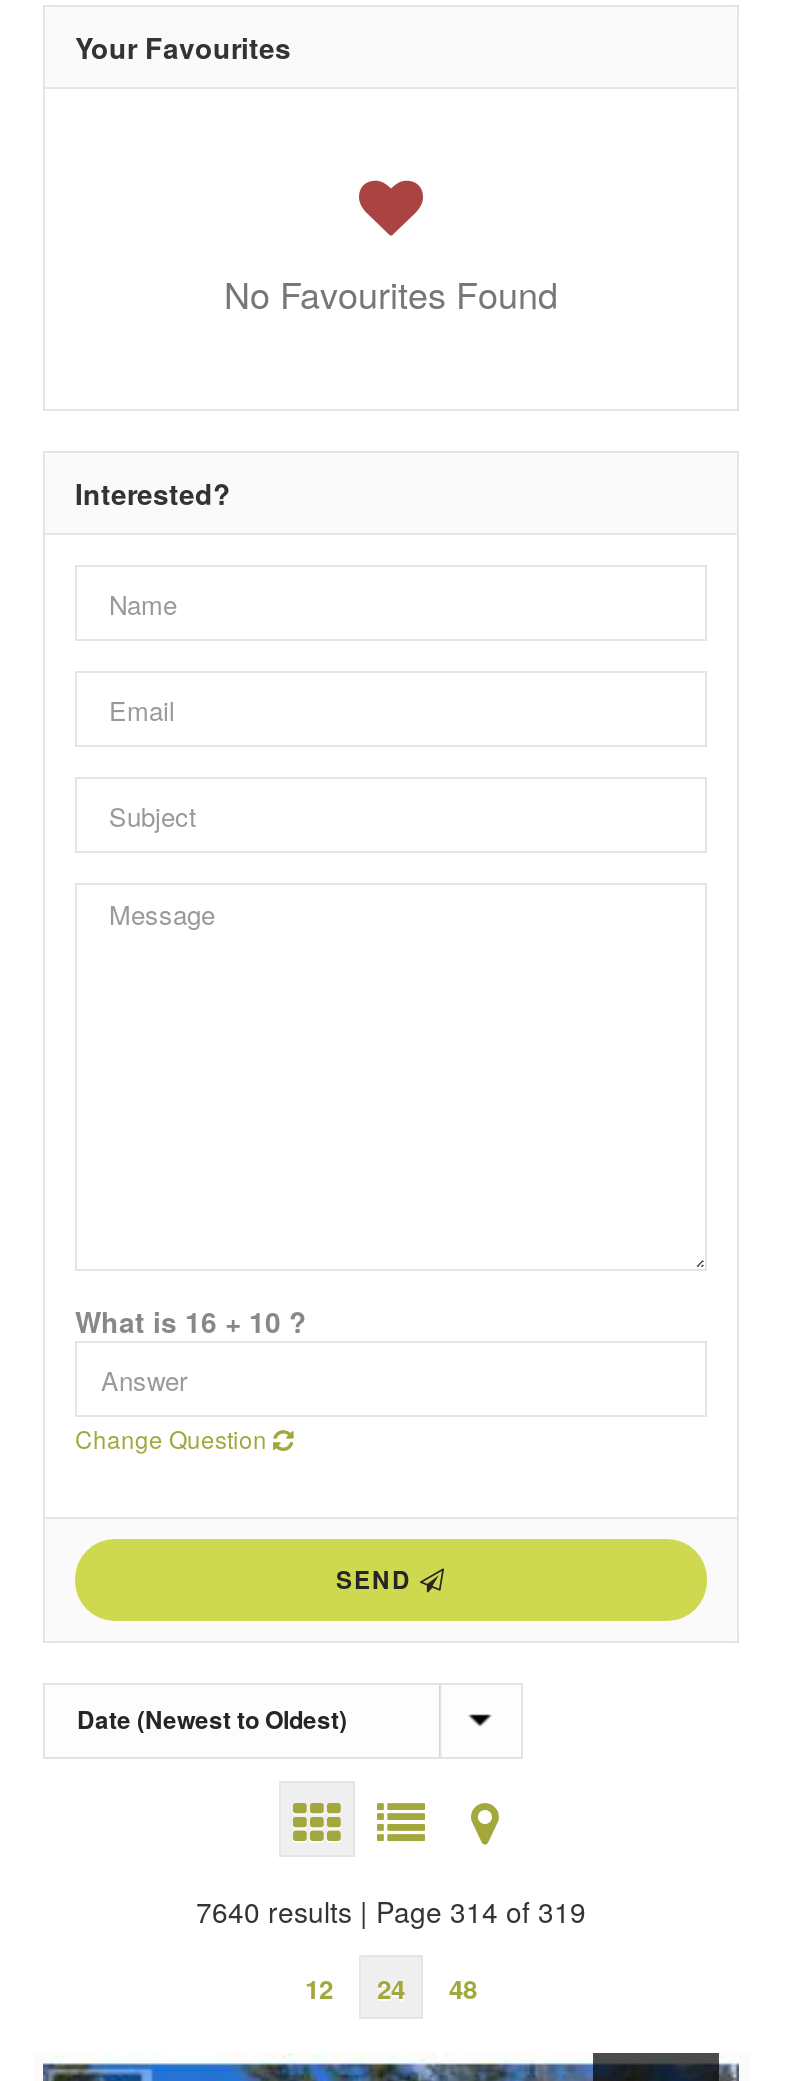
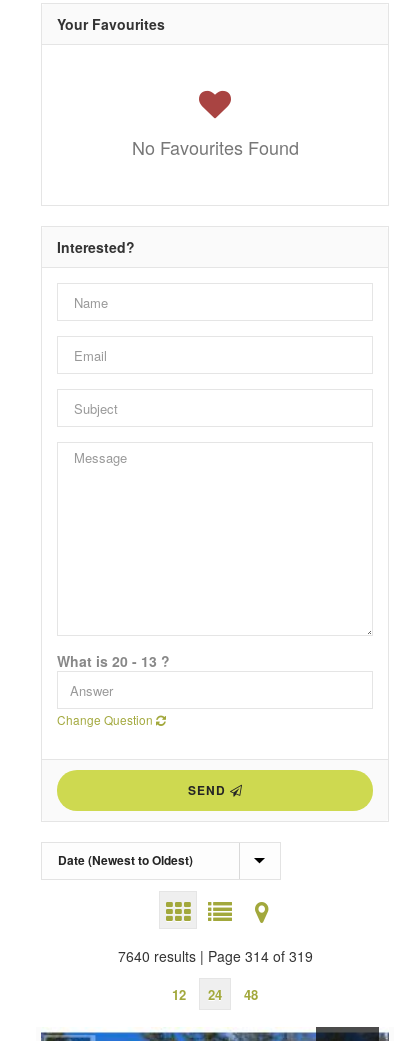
- What is 16 + 10 ?
+ What is 20 - 13 ?
